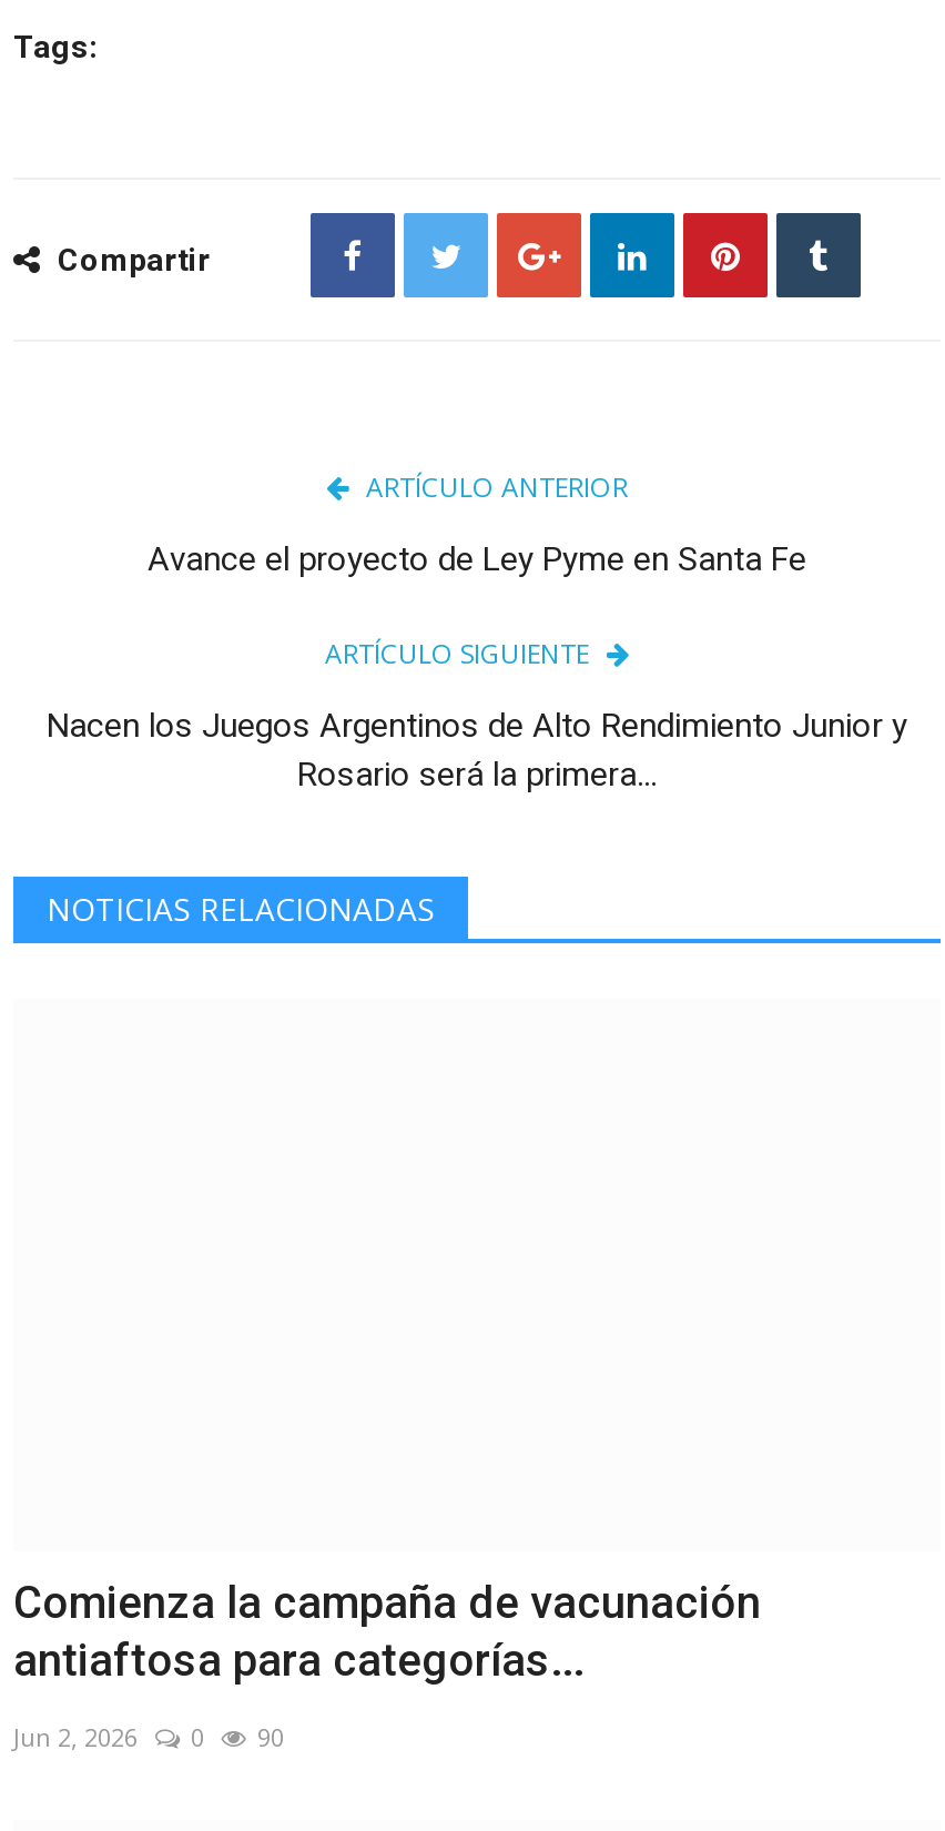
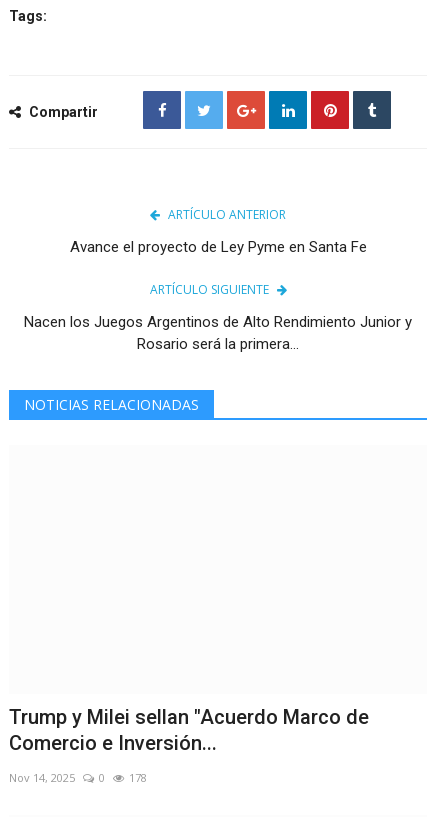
- Comienza la campaña de vacunación
- antiaftosa para categorías...
+ Trump y Milei sellan "Acuerdo Marco de
+ Comercio e Inversión...

- Jun 2, 2026
+ Nov 14, 2025

- 90
+ 178
